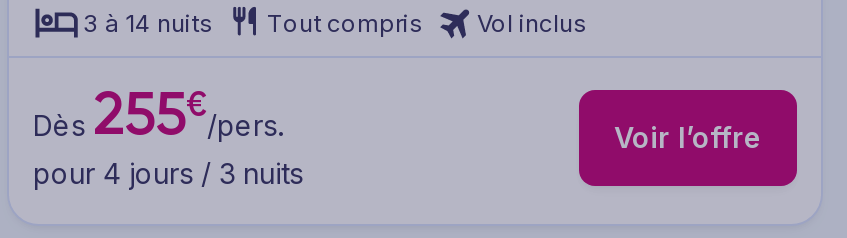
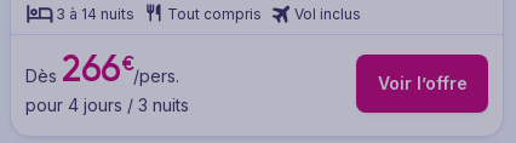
- Dès 255€/pers.
+ Dès 266€/pers.
